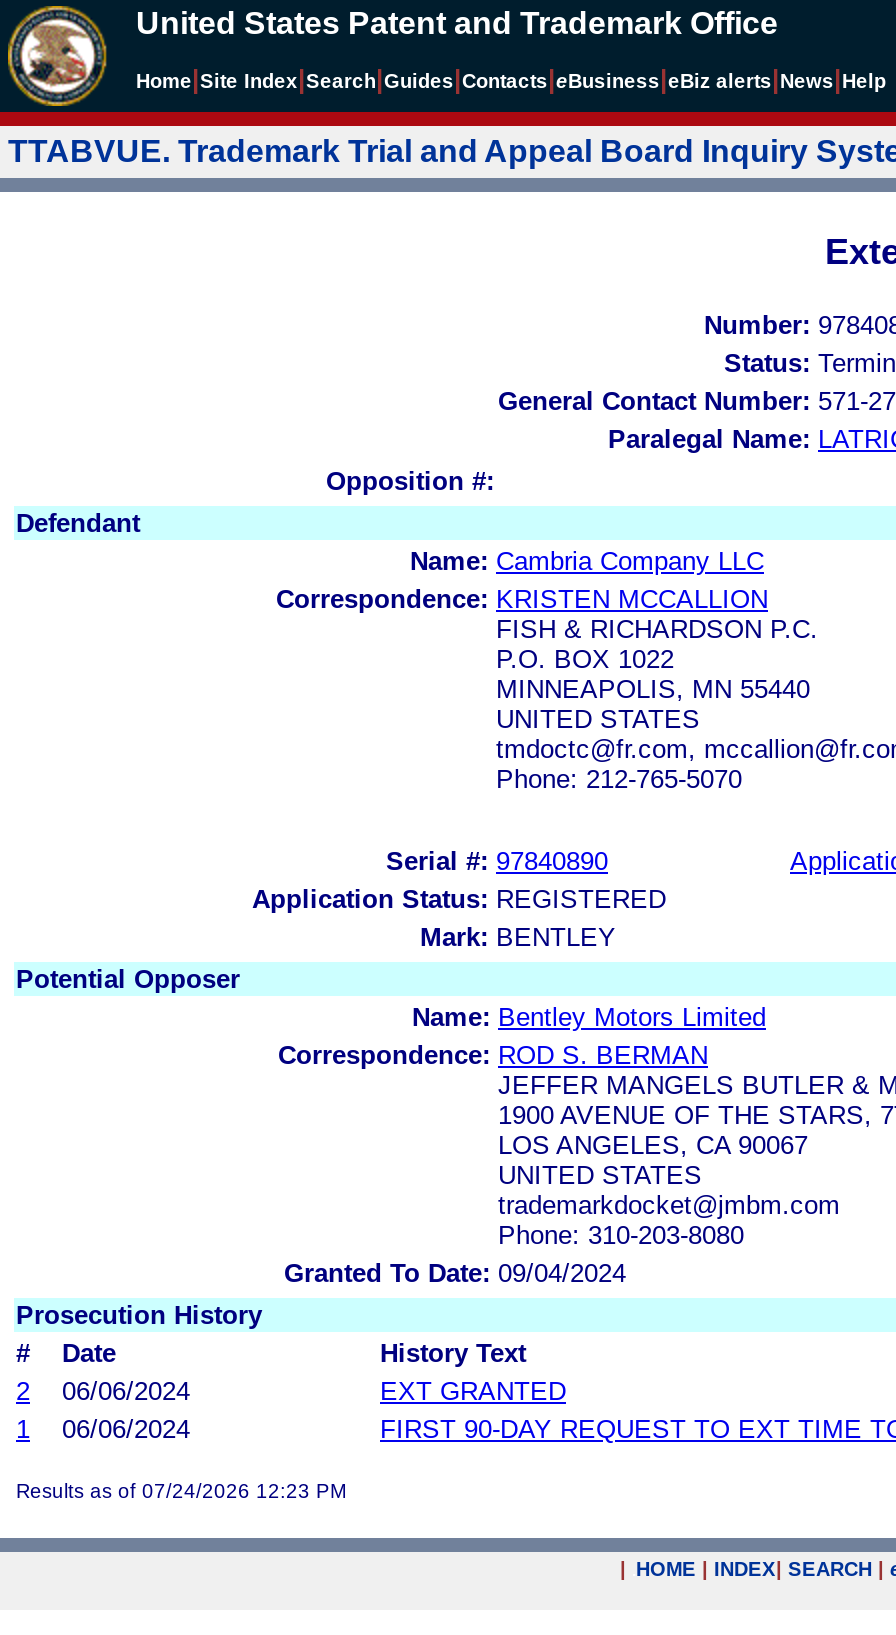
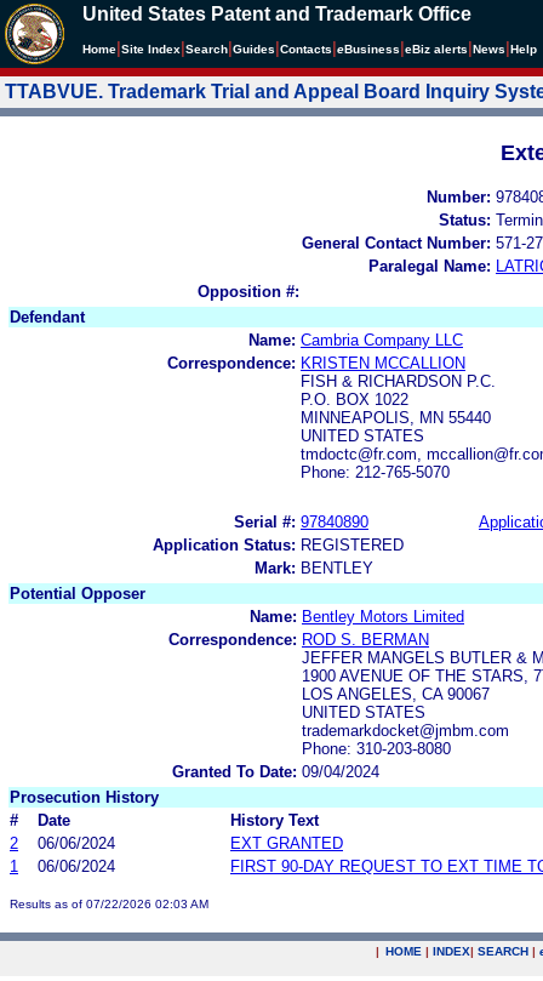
- Results as of 07/24/2026 12:23 PM
+ Results as of 07/22/2026 02:03 AM
